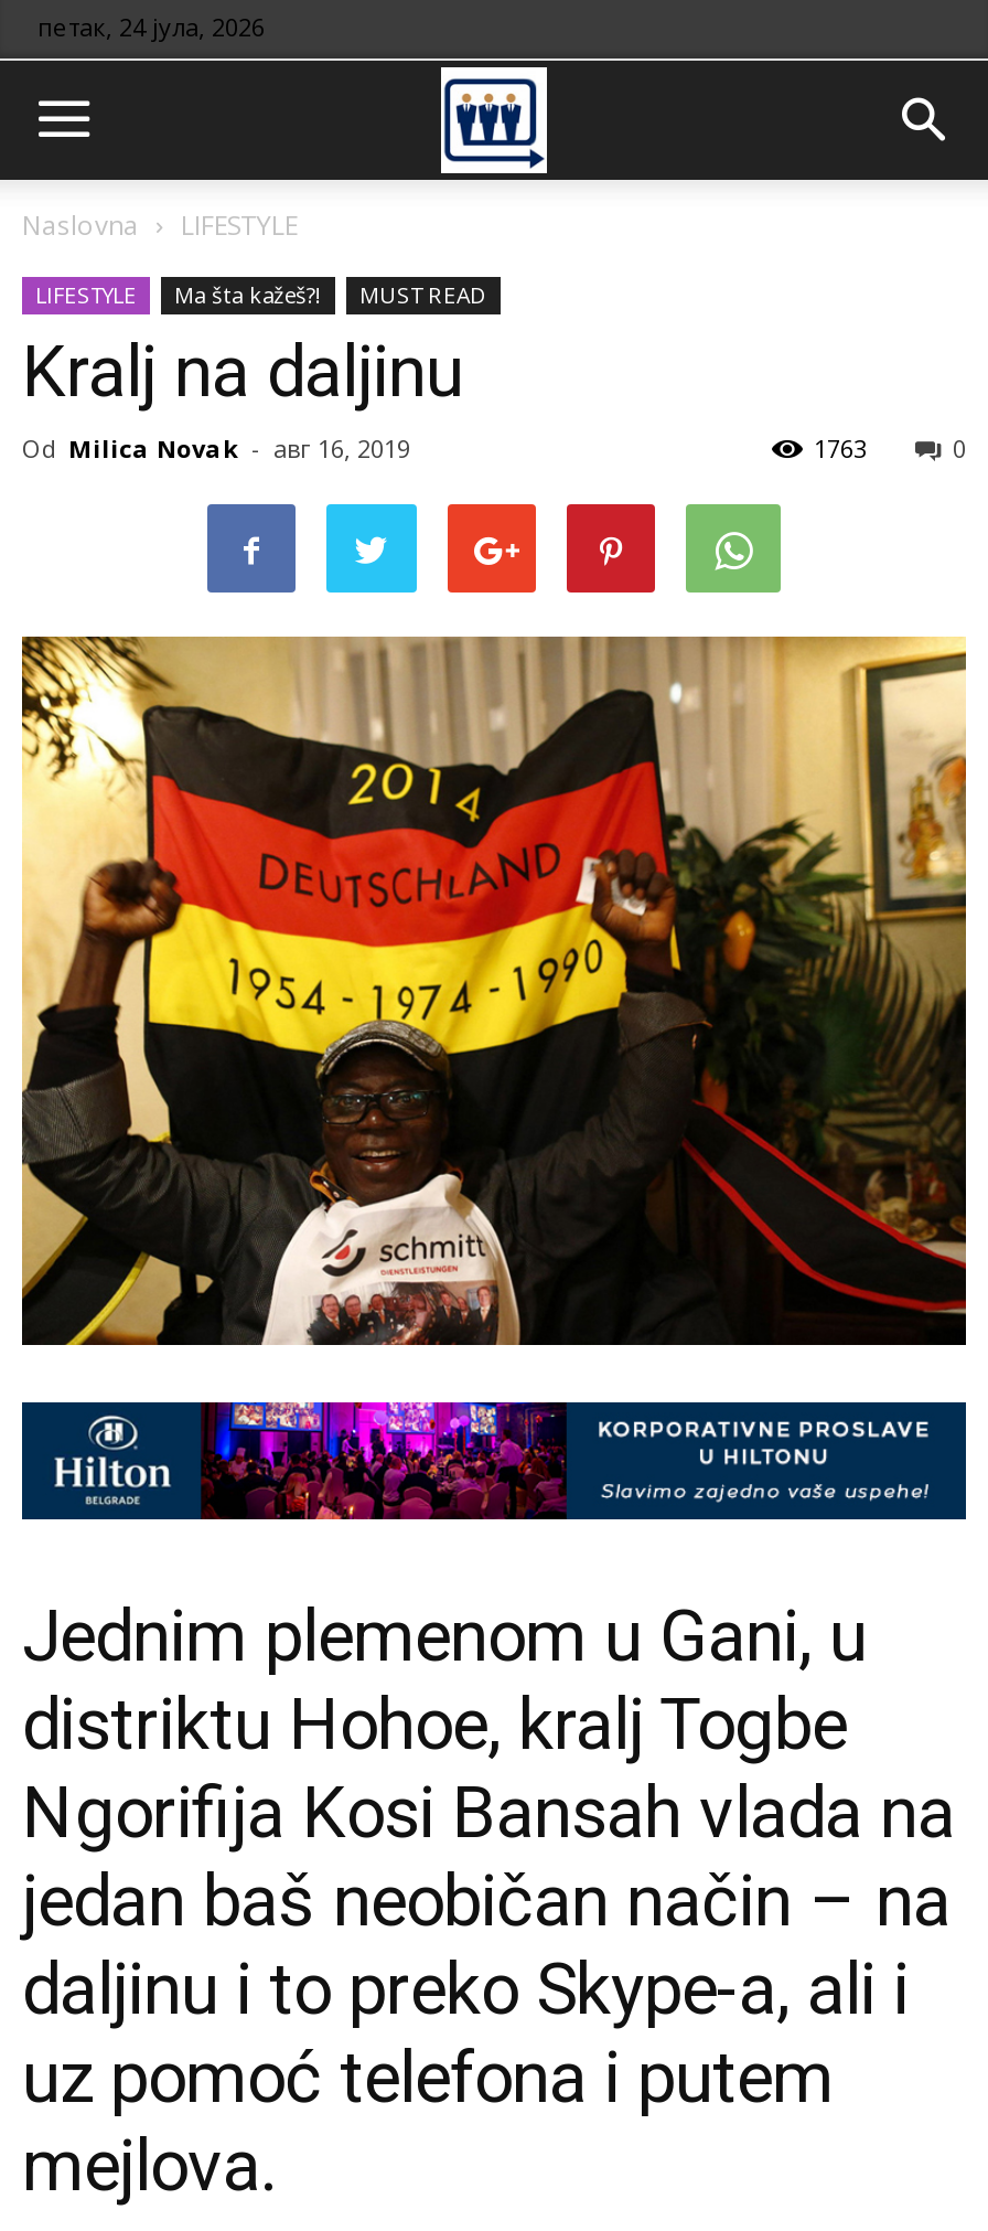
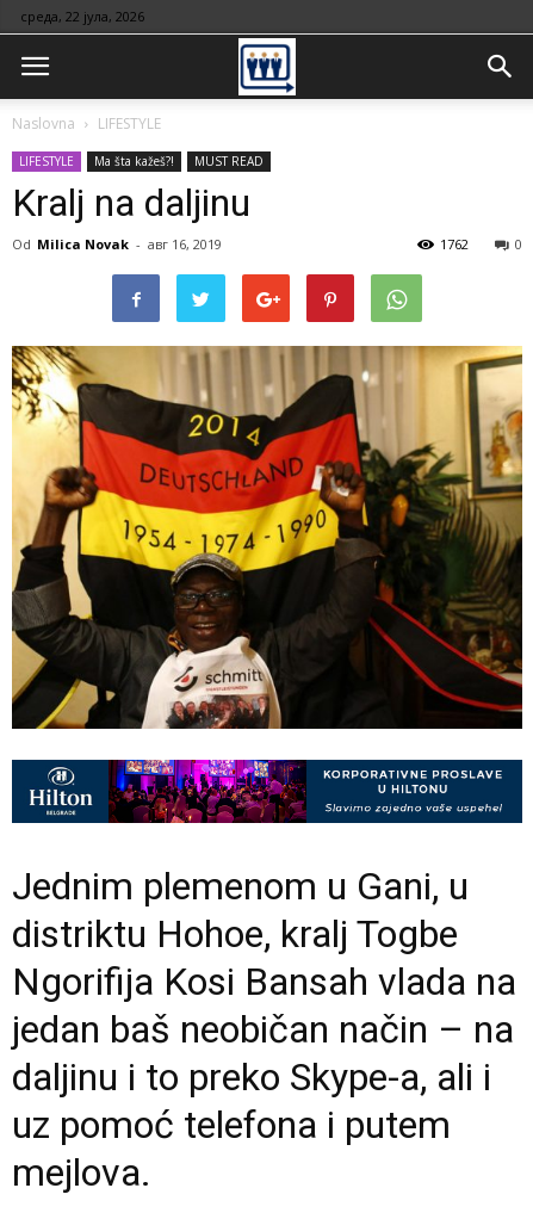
- петак, 24 јула, 2026
+ среда, 22 јула, 2026

- 1763
+ 1762
